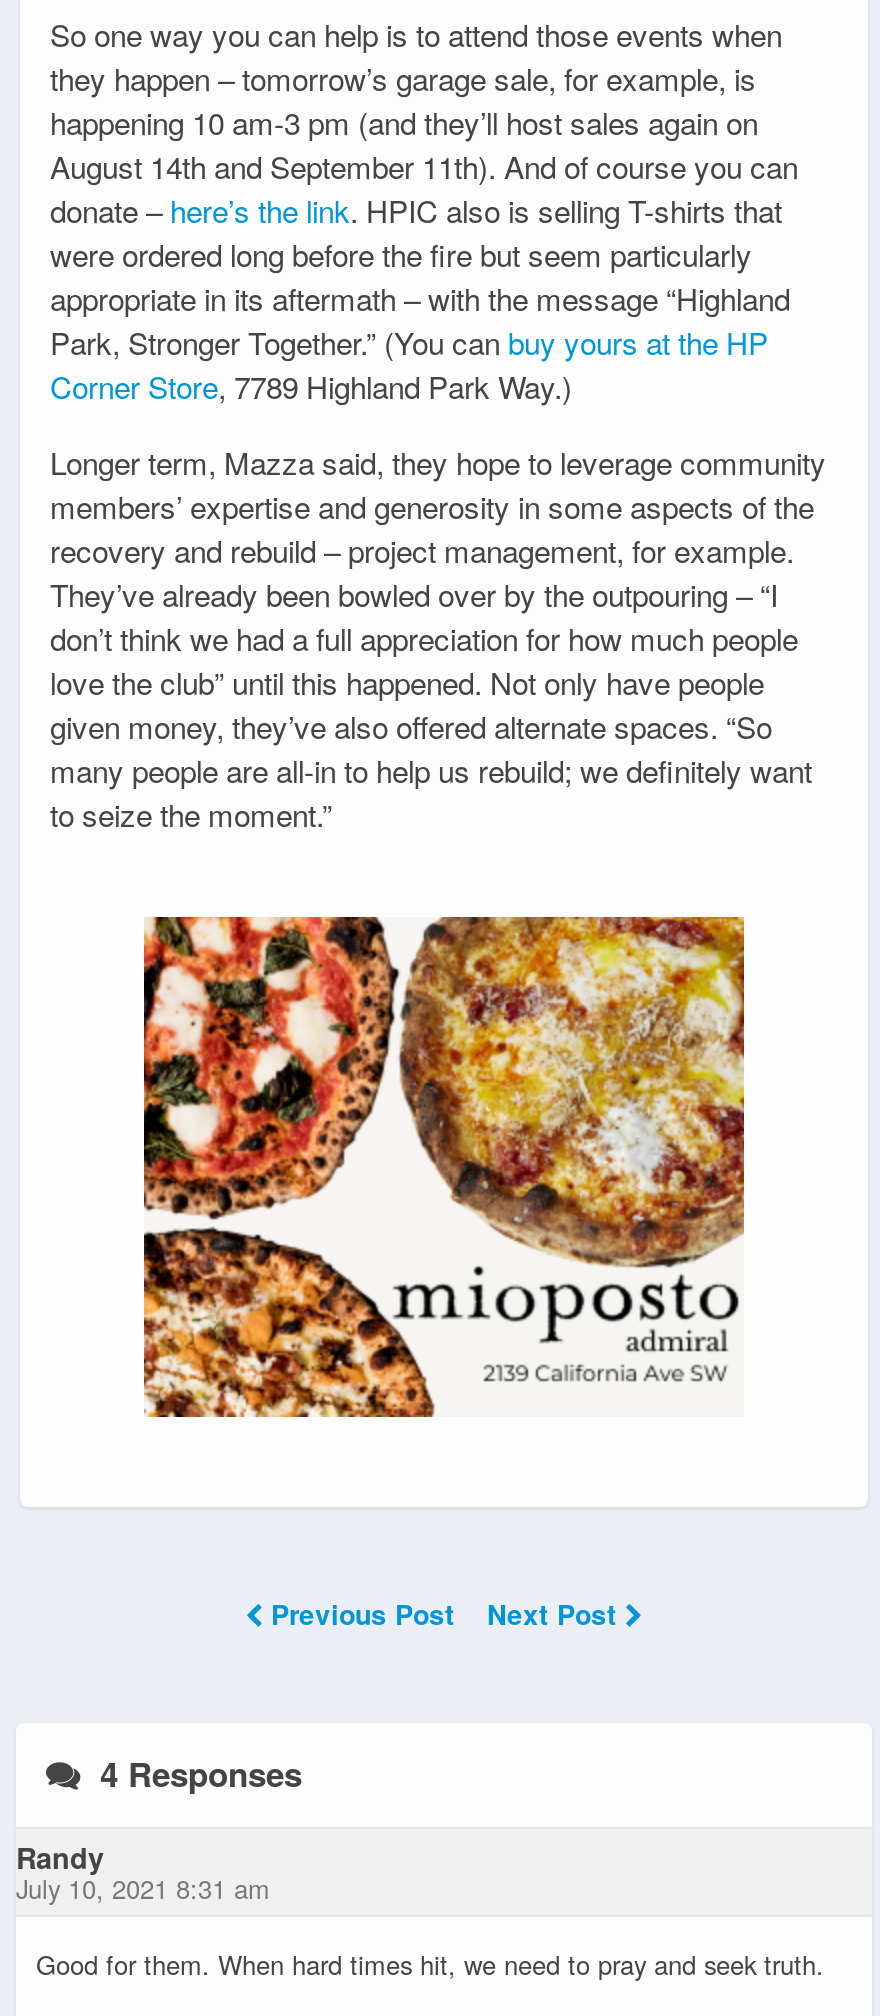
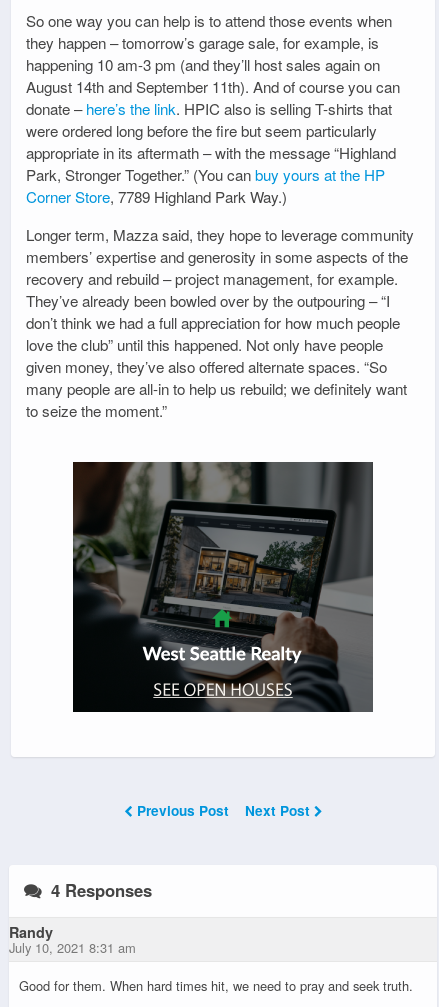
- [image]
+ [image]
